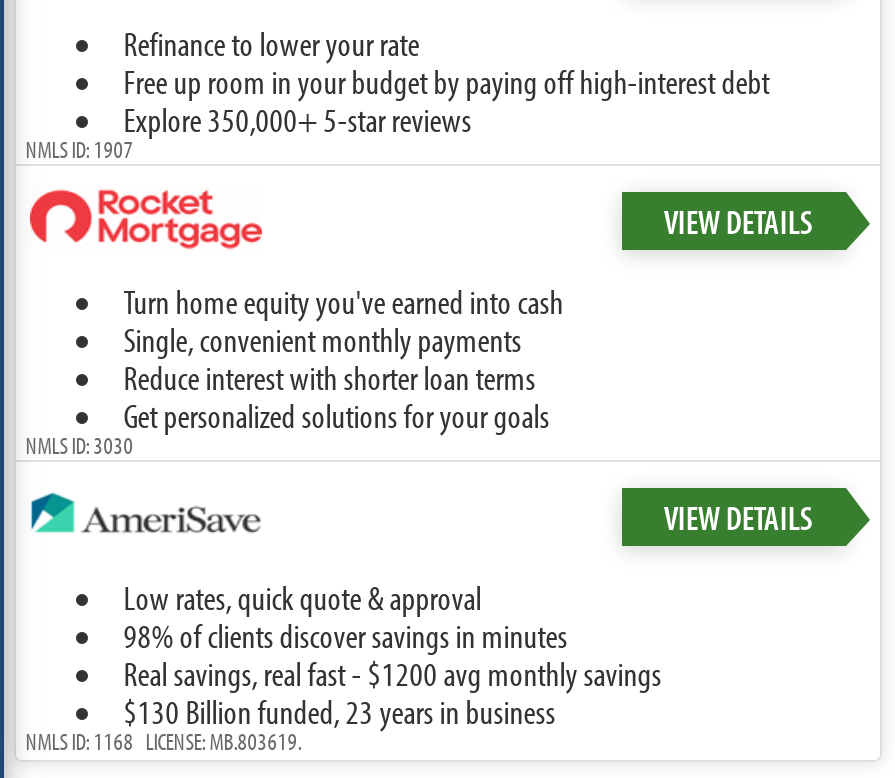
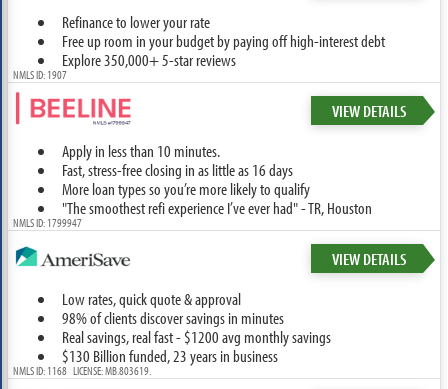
- [image]
- Turn home equity you've earned into cash
- Single, convenient monthly payments
- Reduce interest with shorter loan terms
- Get personalized solutions for your goals
- NMLS ID: 3030
+ [image]
+ Apply in less than 10 minutes.
+ Fast, stress-free closing in as little as 16 days
+ More loan types so you’re more likely to qualify
+ "The smoothest refi experience I’ve ever had" - TR, Houston
+ NMLS ID: 1799947
